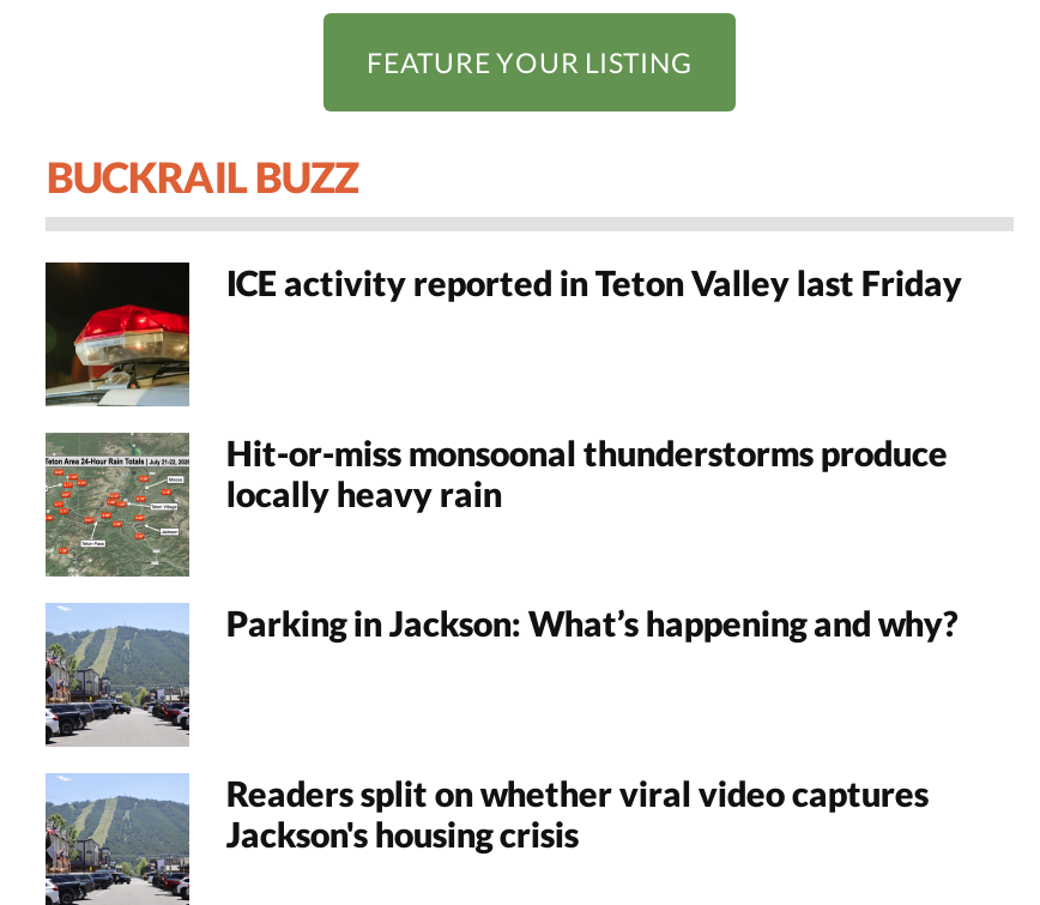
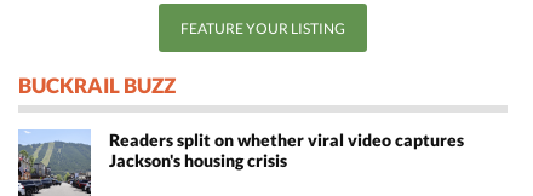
- [image]
- ICE activity reported in Teton Valley last Friday

- [image]
- Hit-or-miss monsoonal thunderstorms produce
- locally heavy rain
- Parking in Jackson: What’s happening and why?

- [image]
